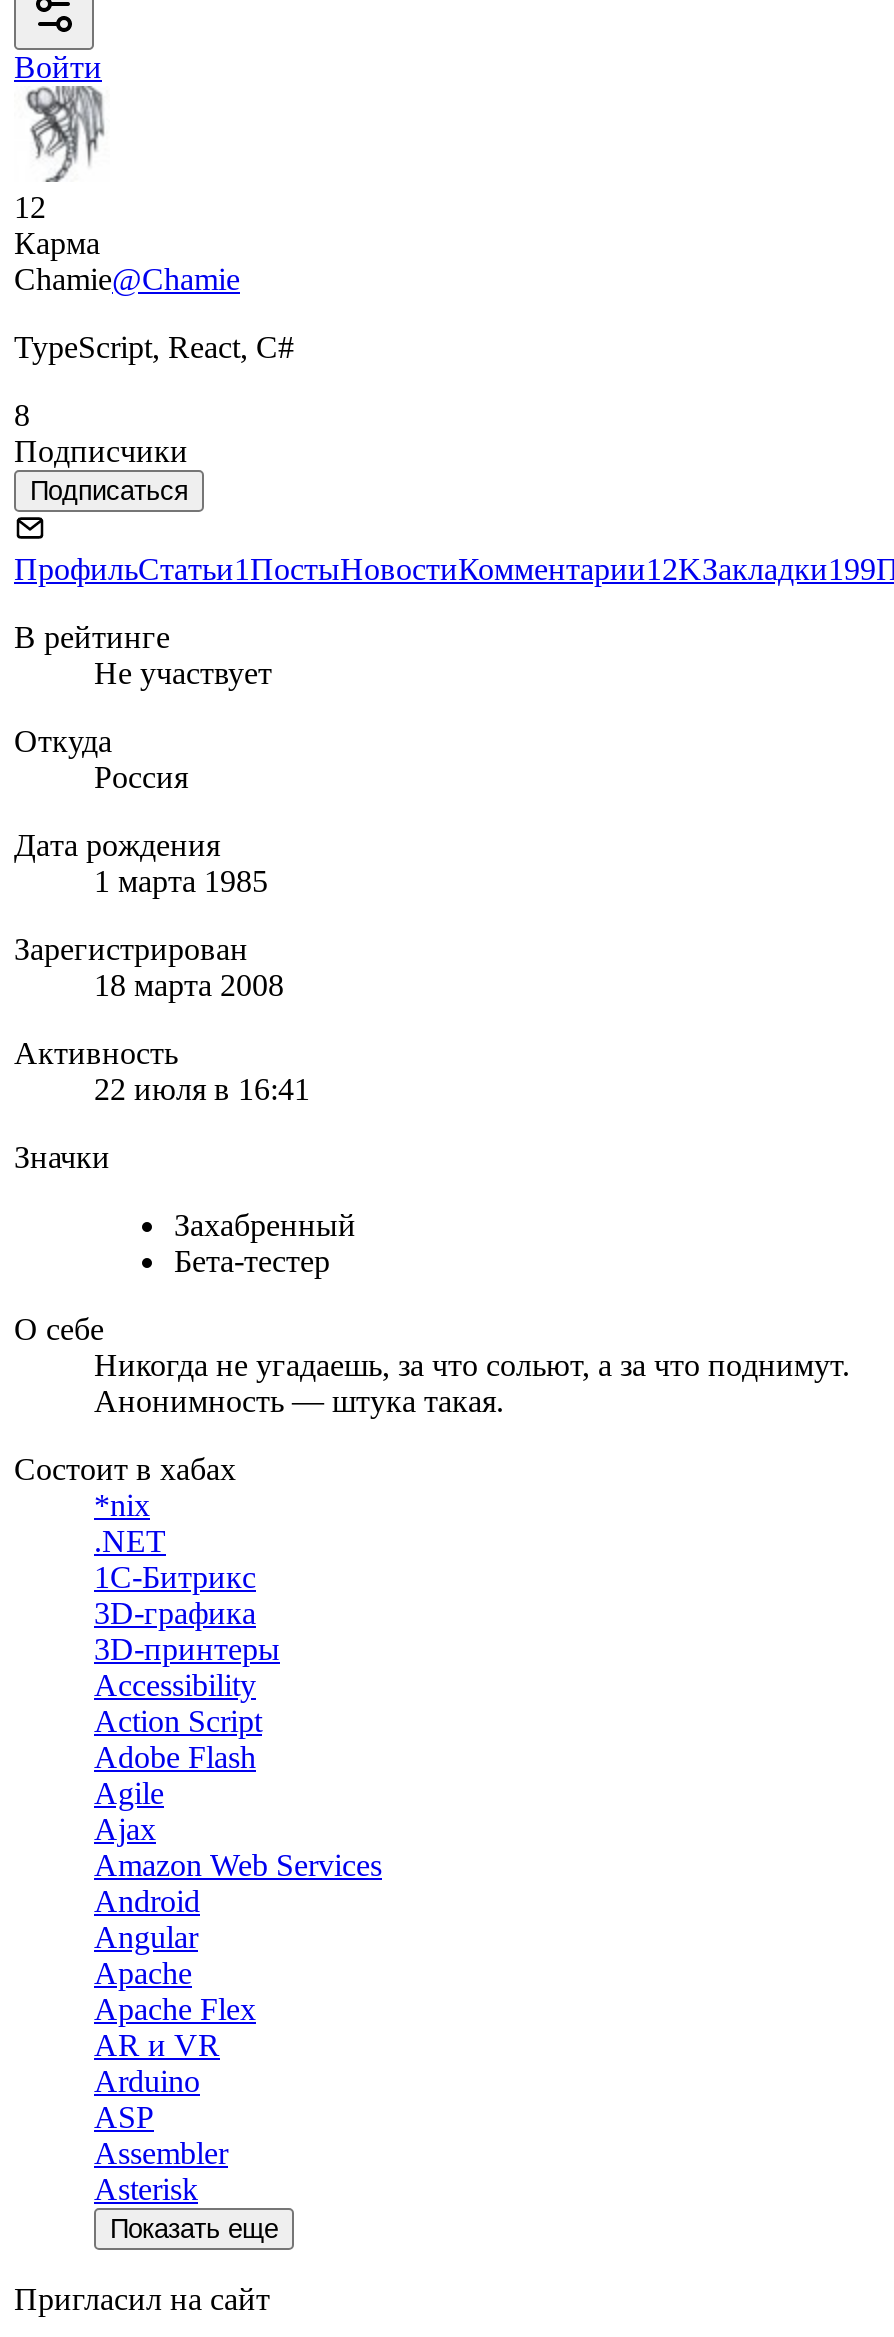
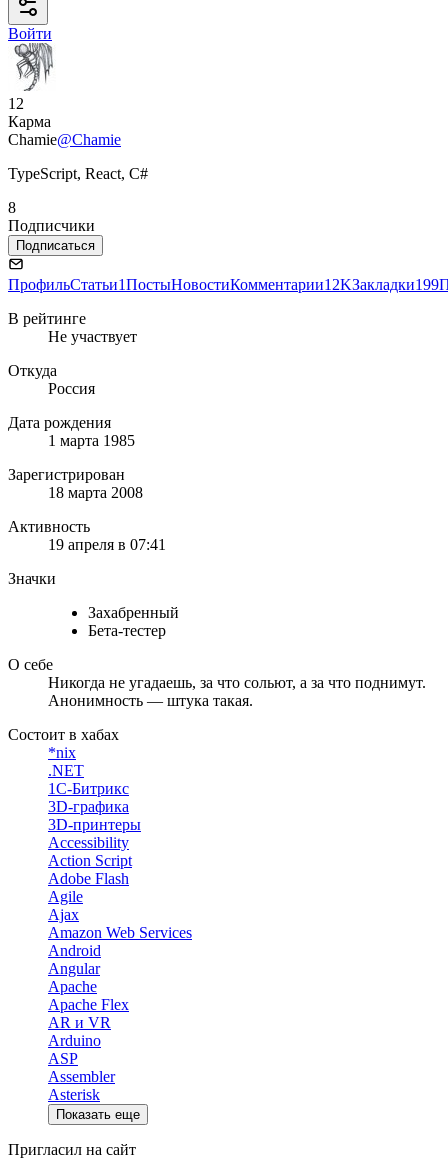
- 22 июля в 16:41
+ 19 апреля в 07:41
